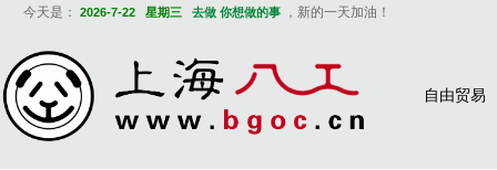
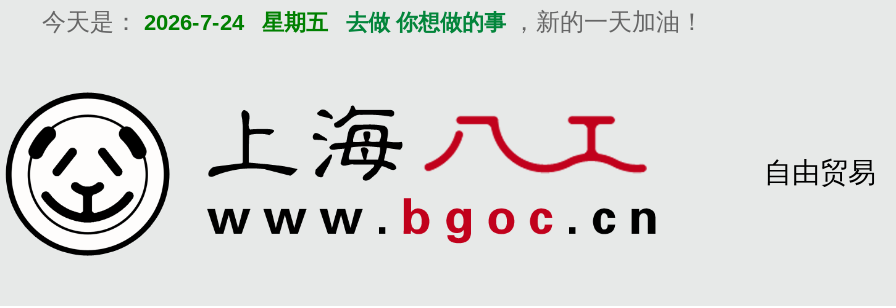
- 今天是： 2026-7-22 星期三去做 你想做的事，新的一天加油！
+ 今天是： 2026-7-24 星期五去做 你想做的事，新的一天加油！
